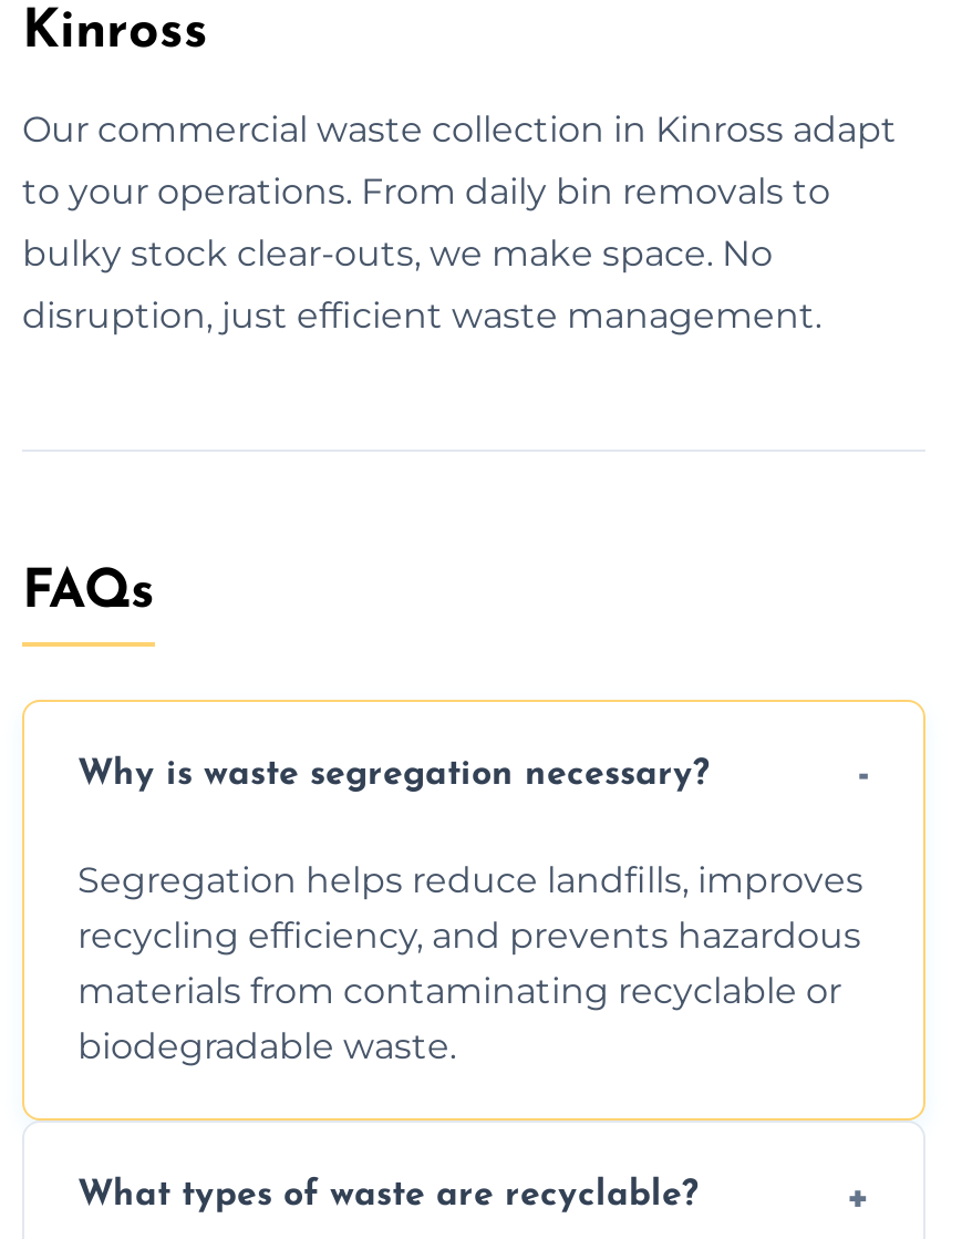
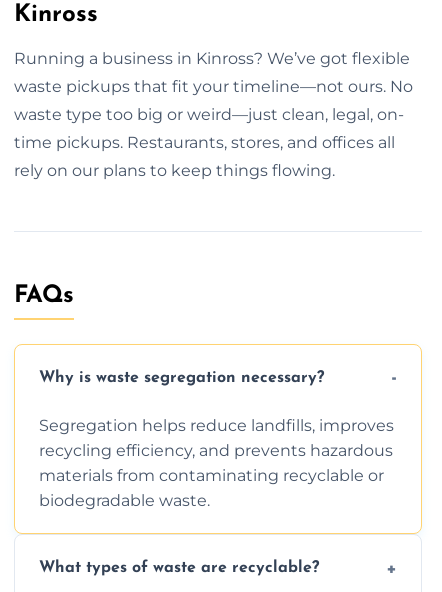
- Our commercial waste collection in Kinross adapt
- to your operations. From daily bin removals to
- bulky stock clear-outs, we make space. No
- disruption, just efficient waste management.
+ Running a business in Kinross? We’ve got flexible
+ waste pickups that fit your timeline—not ours. No
+ waste type too big or weird—just clean, legal, on-
+ time pickups. Restaurants, stores, and offices all
+ rely on our plans to keep things flowing.
